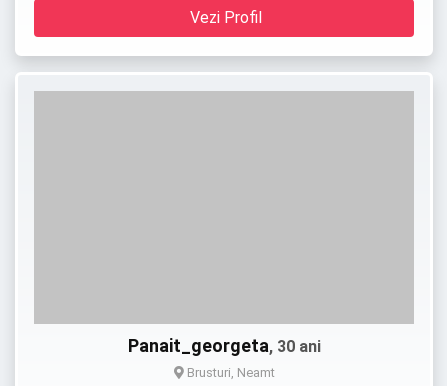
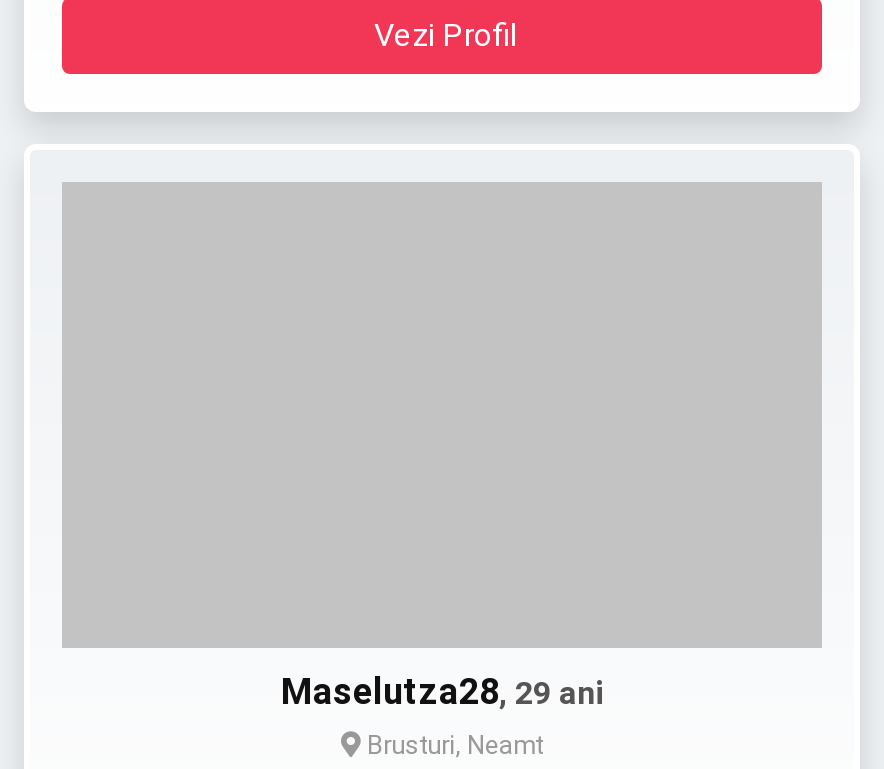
- Panait_georgeta, 30 ani
+ Maselutza28, 29 ani
